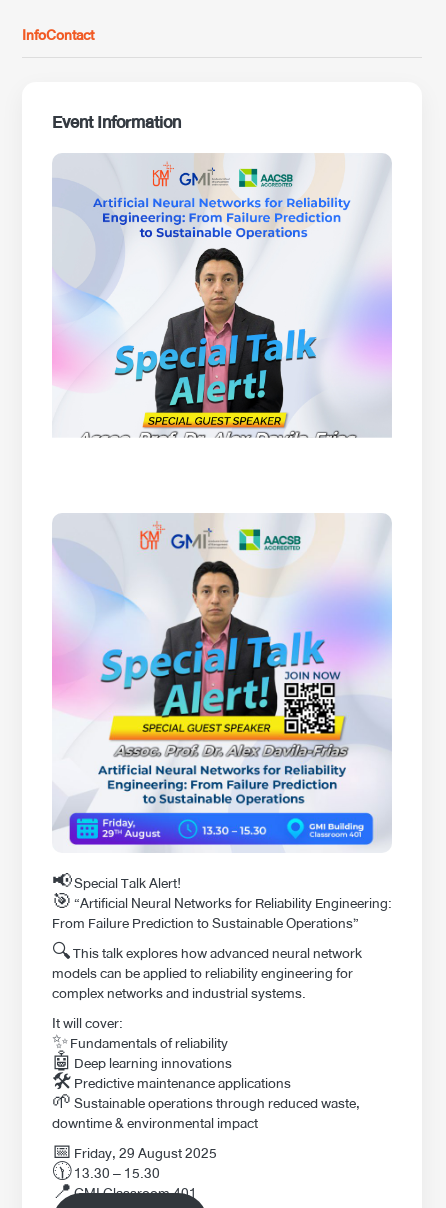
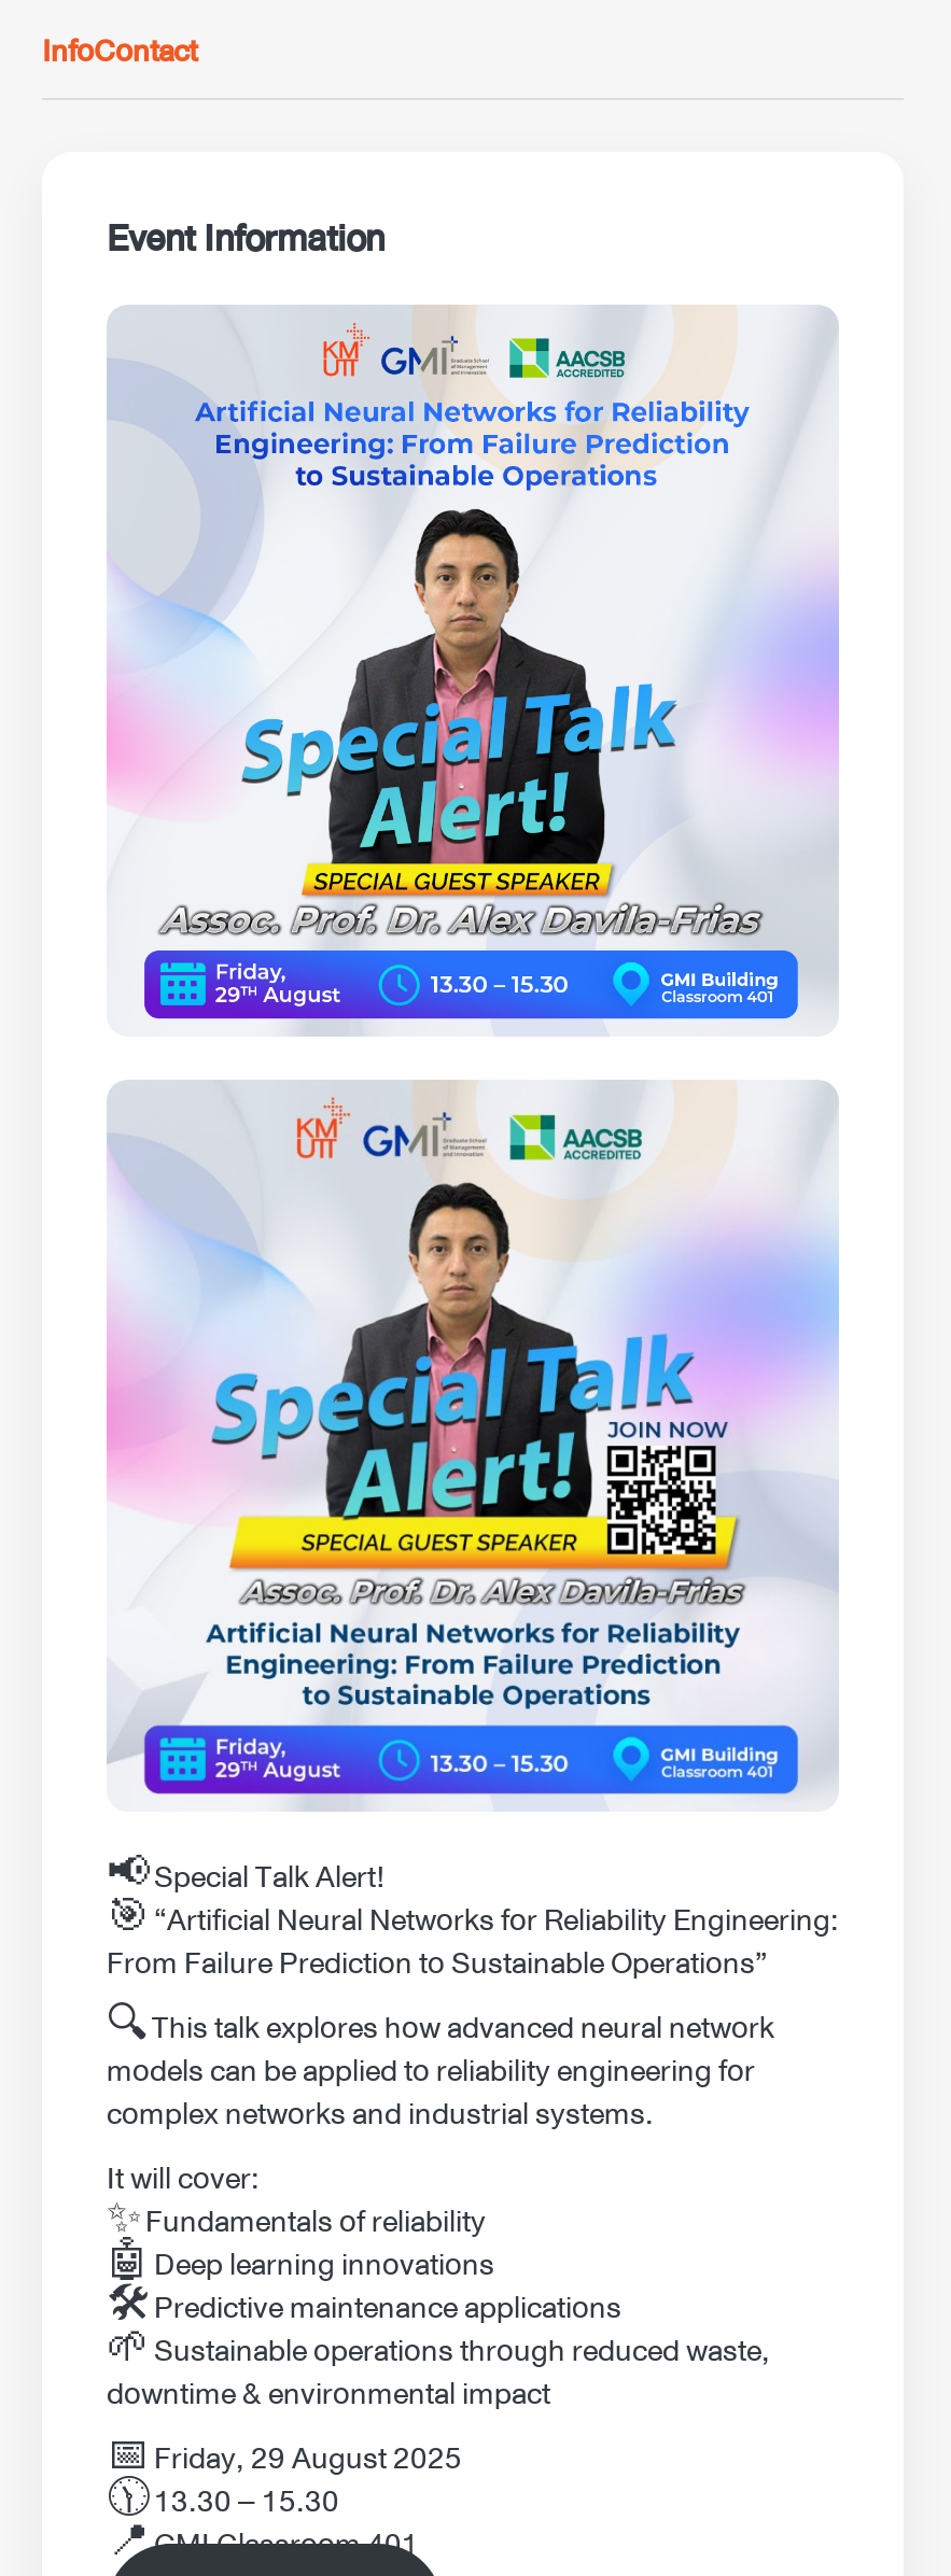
+ [image]
